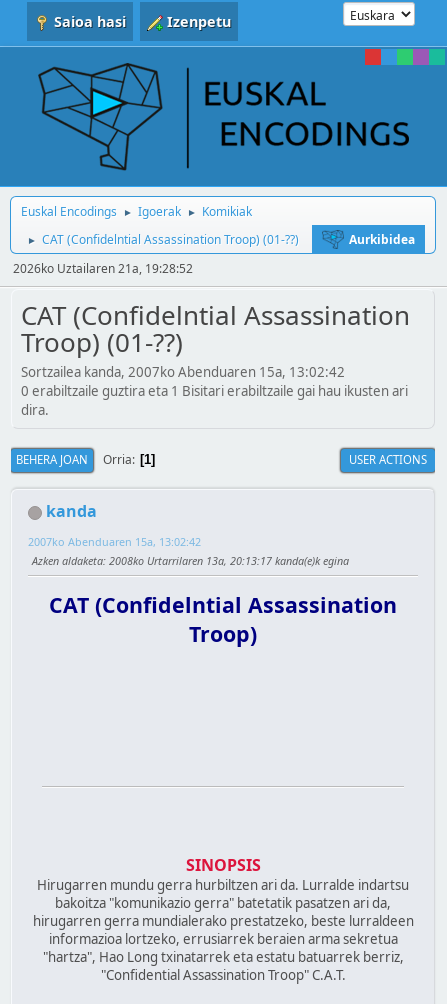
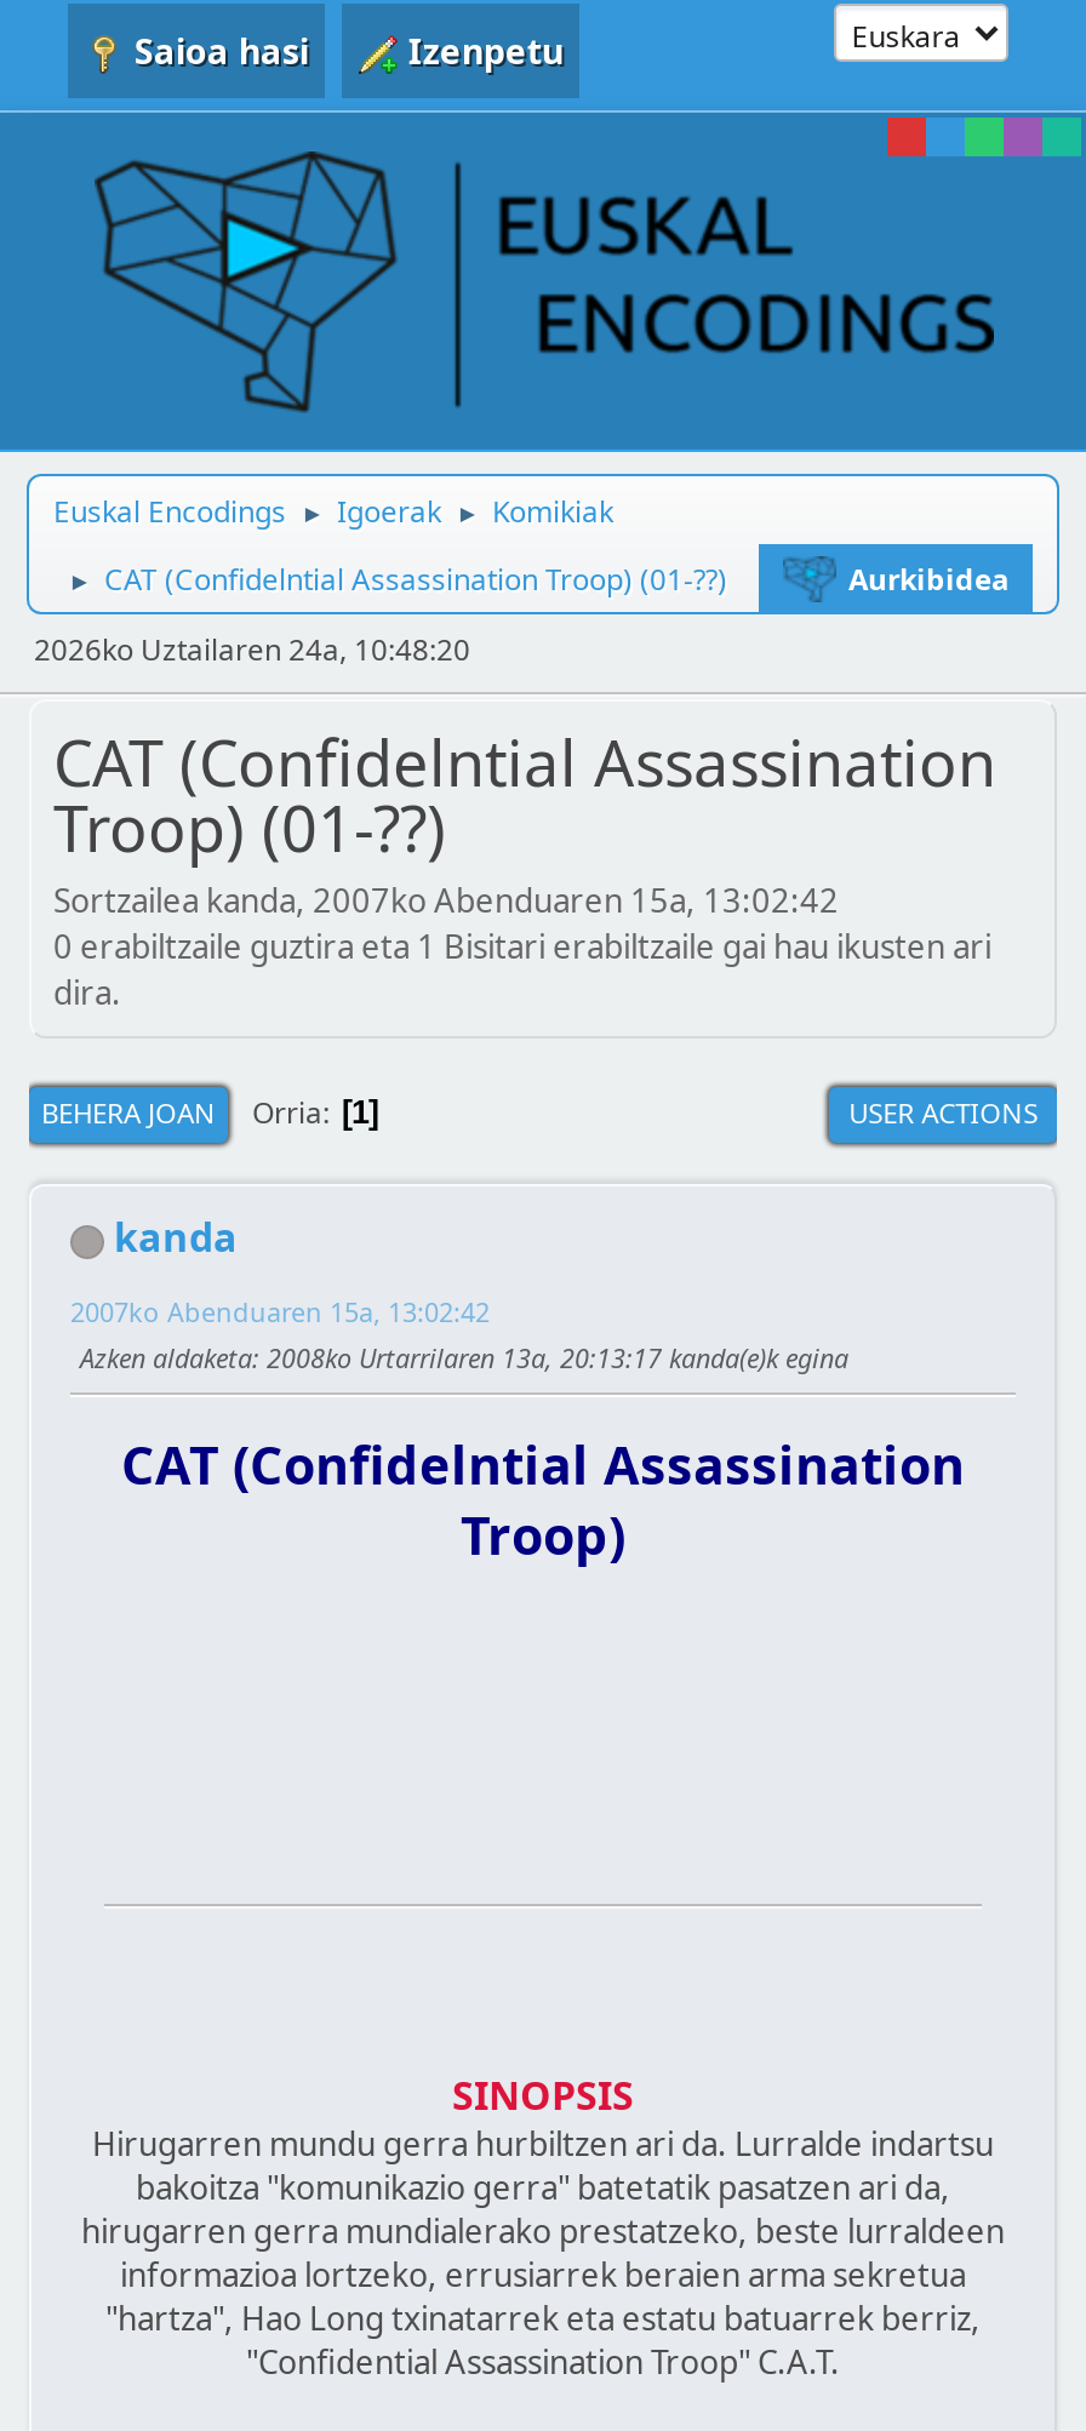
- 2026ko Uztailaren 21a, 19:28:52
+ 2026ko Uztailaren 24a, 10:48:20
